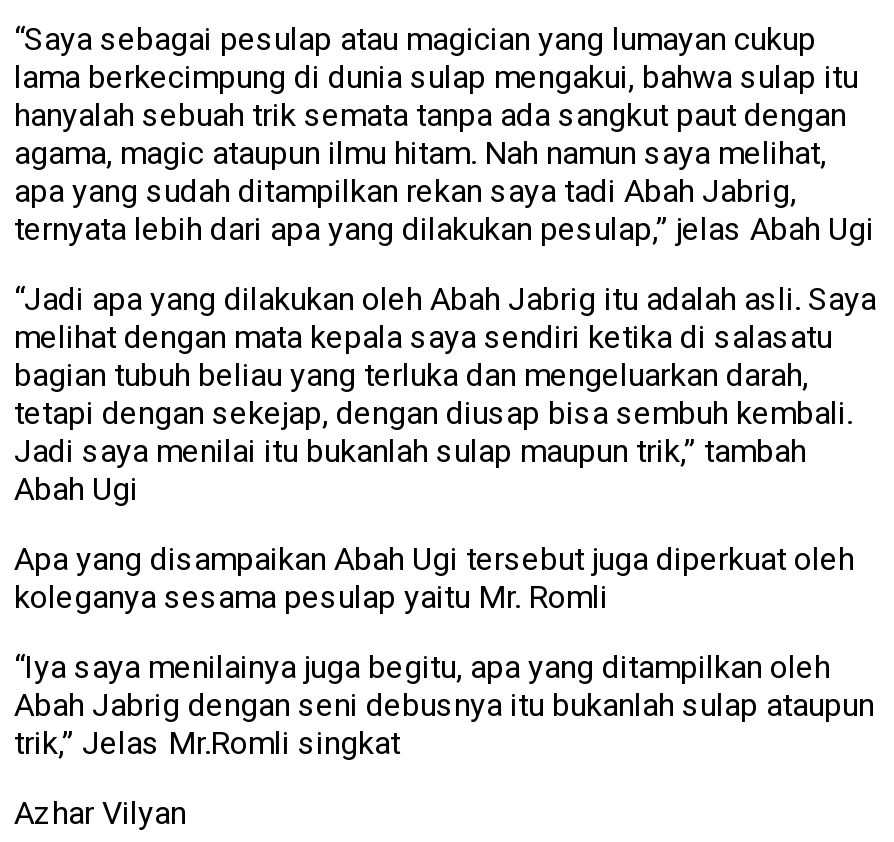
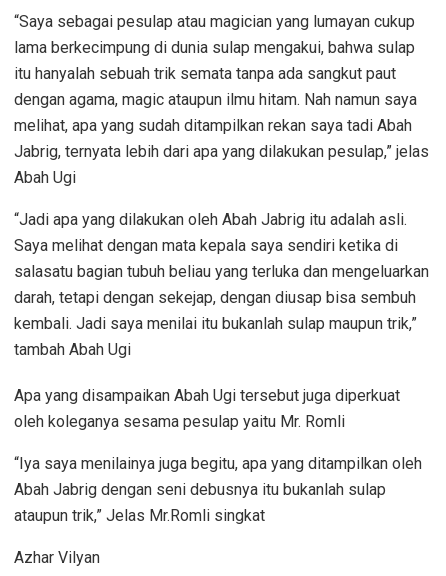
- lama berkecimpung di dunia sulap mengakui, bahwa sulap itu
- hanyalah sebuah trik semata tanpa ada sangkut paut dengan
- agama, magic ataupun ilmu hitam. Nah namun saya melihat,
- apa yang sudah ditampilkan rekan saya tadi Abah Jabrig,
- ternyata lebih dari apa yang dilakukan pesulap,” jelas Abah Ugi
- “Jadi apa yang dilakukan oleh Abah Jabrig itu adalah asli. Saya
- melihat dengan mata kepala saya sendiri ketika di salasatu
- bagian tubuh beliau yang terluka dan mengeluarkan darah,
- tetapi dengan sekejap, dengan diusap bisa sembuh kembali.
- Jadi saya menilai itu bukanlah sulap maupun trik,” tambah
+ lama berkecimpung di dunia sulap mengakui, bahwa sulap
+ itu hanyalah sebuah trik semata tanpa ada sangkut paut
+ dengan agama, magic ataupun ilmu hitam. Nah namun saya
+ melihat, apa yang sudah ditampilkan rekan saya tadi Abah
+ Jabrig, ternyata lebih dari apa yang dilakukan pesulap,” jelas

moved up: Abah Ugi

- Apa yang disampaikan Abah Ugi tersebut juga diperkuat oleh
- koleganya sesama pesulap yaitu Mr. Romli
+ “Jadi apa yang dilakukan oleh Abah Jabrig itu adalah asli.
+ Saya melihat dengan mata kepala saya sendiri ketika di
+ salasatu bagian tubuh beliau yang terluka dan mengeluarkan
+ darah, tetapi dengan sekejap, dengan diusap bisa sembuh
+ kembali. Jadi saya menilai itu bukanlah sulap maupun trik,”
+ tambah Abah Ugi
+ Apa yang disampaikan Abah Ugi tersebut juga diperkuat
+ oleh koleganya sesama pesulap yaitu Mr. Romli
